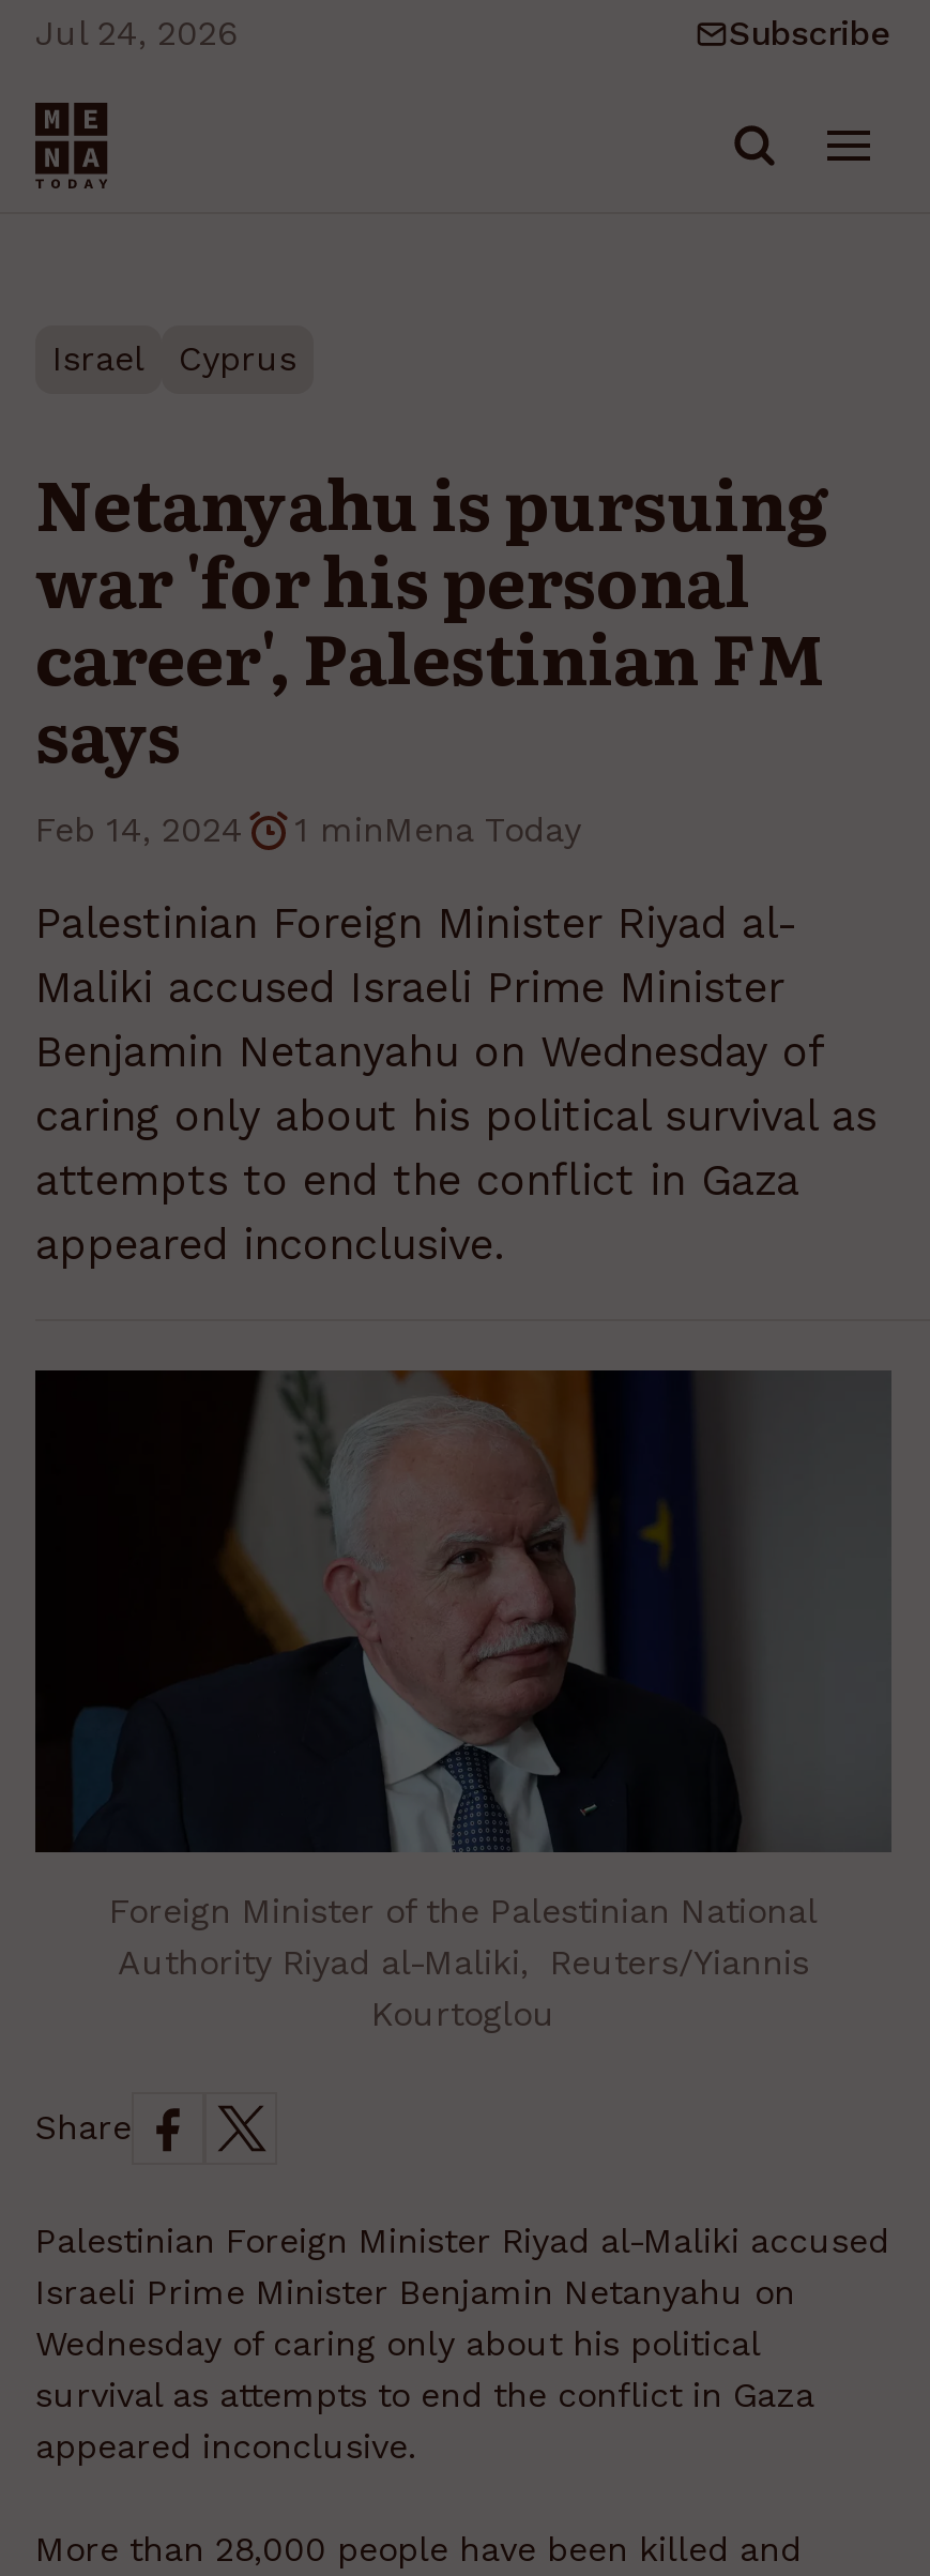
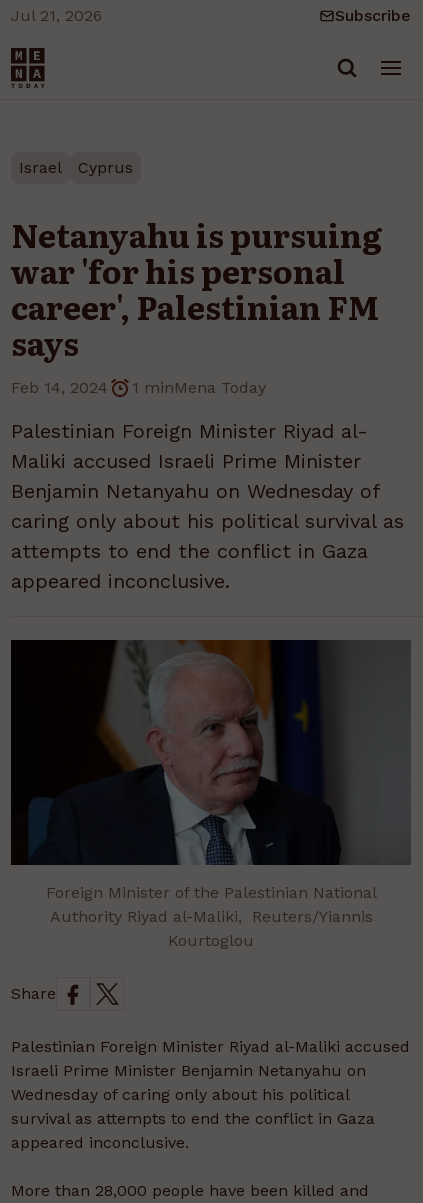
- Jul 24, 2026
+ Jul 21, 2026
